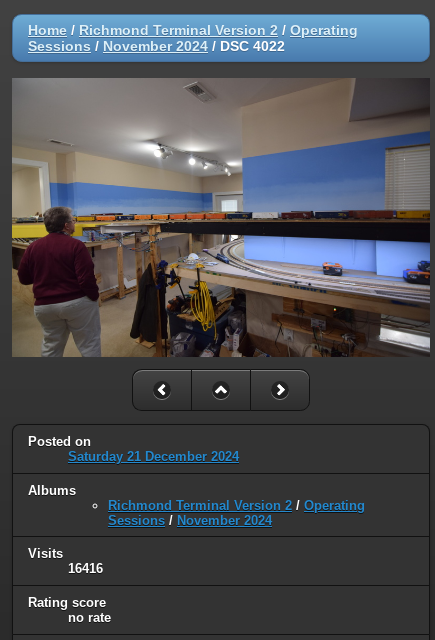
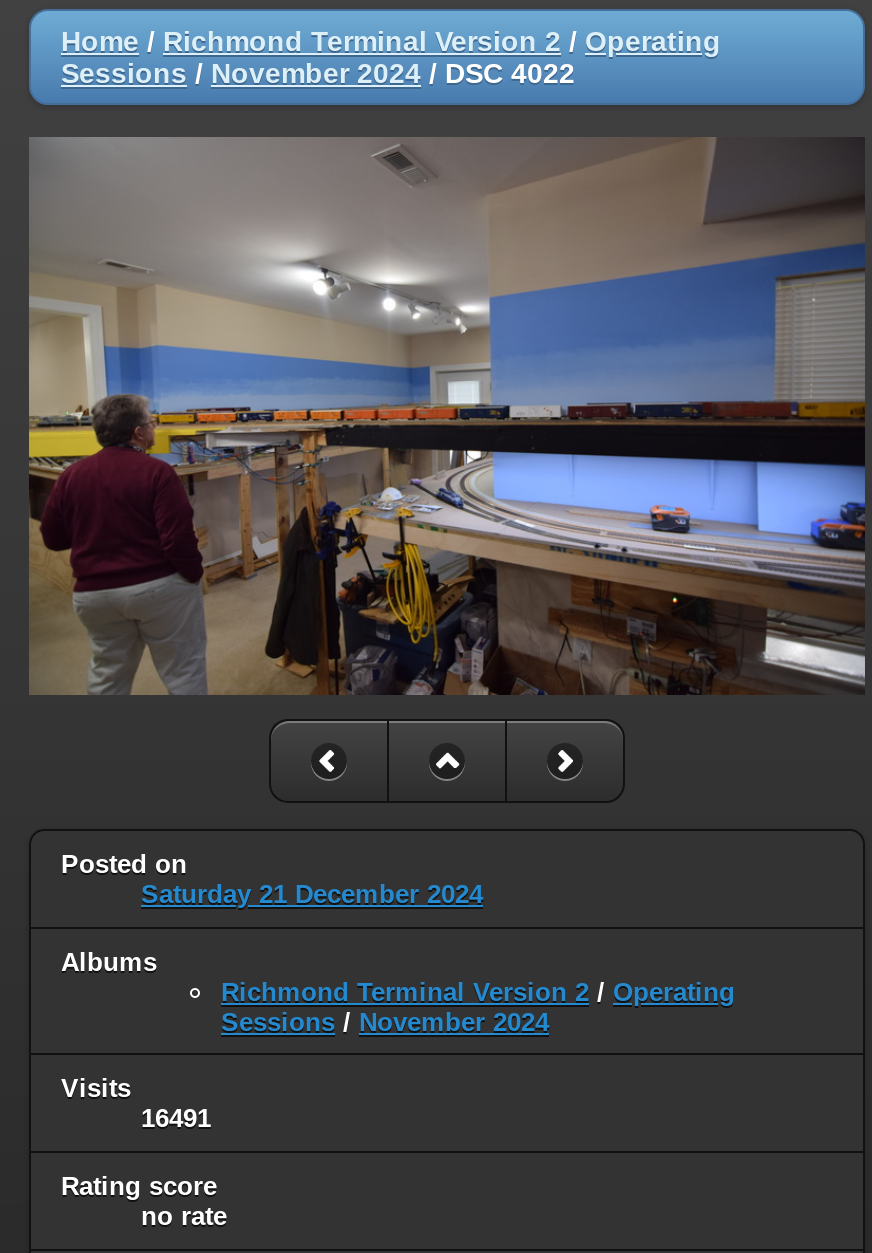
- 16416
+ 16491
